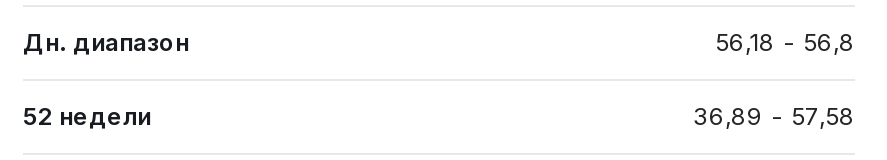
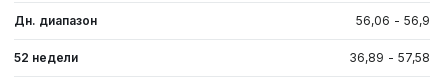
- 56,18 - 56,8
+ 56,06 - 56,9
